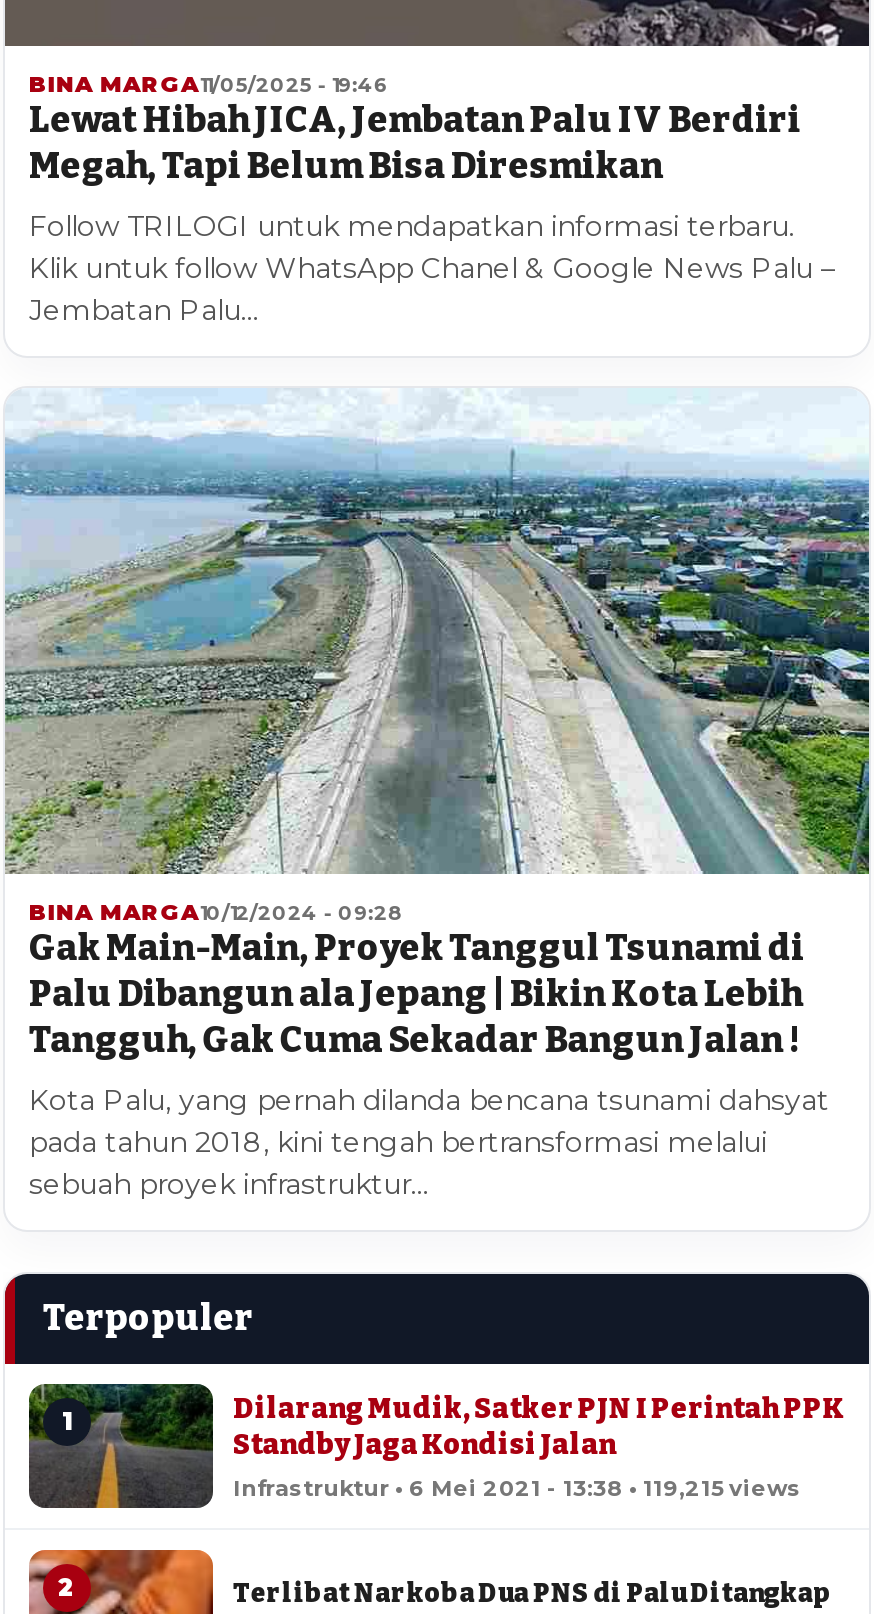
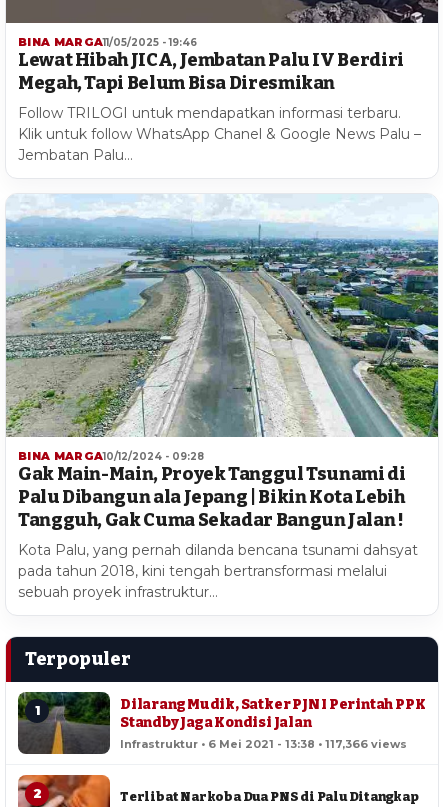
- Infrastruktur • 6 Mei 2021 - 13:38 • 119,215 views
+ Infrastruktur • 6 Mei 2021 - 13:38 • 117,366 views
